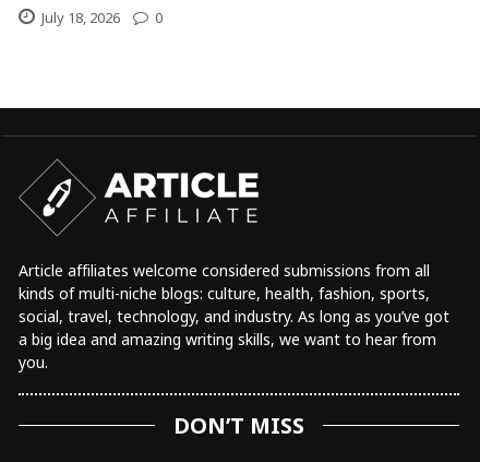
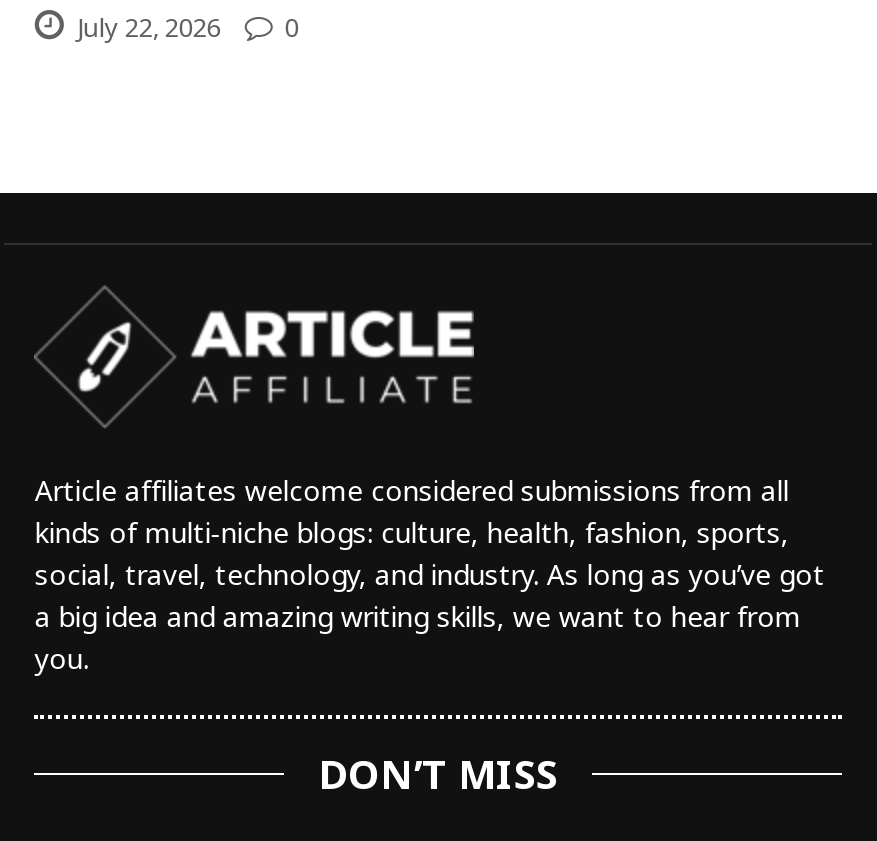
- July 18, 2026 0
+ July 22, 2026 0
